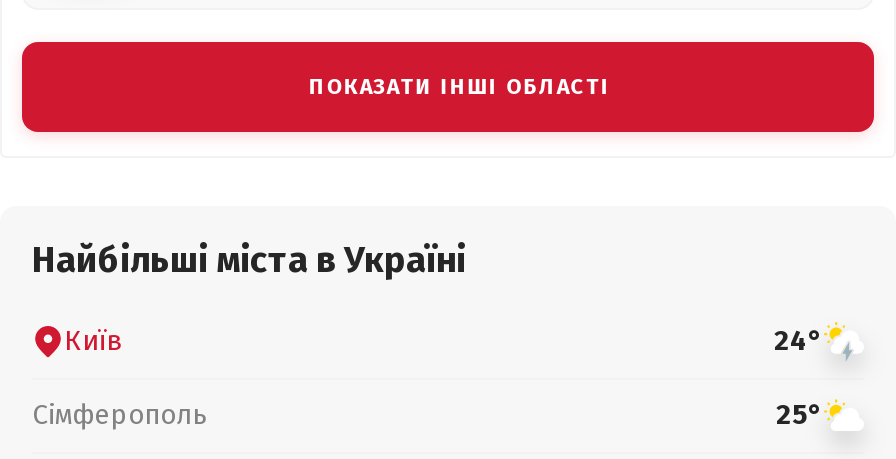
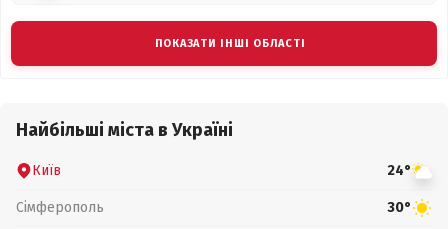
- 25°
+ 30°
